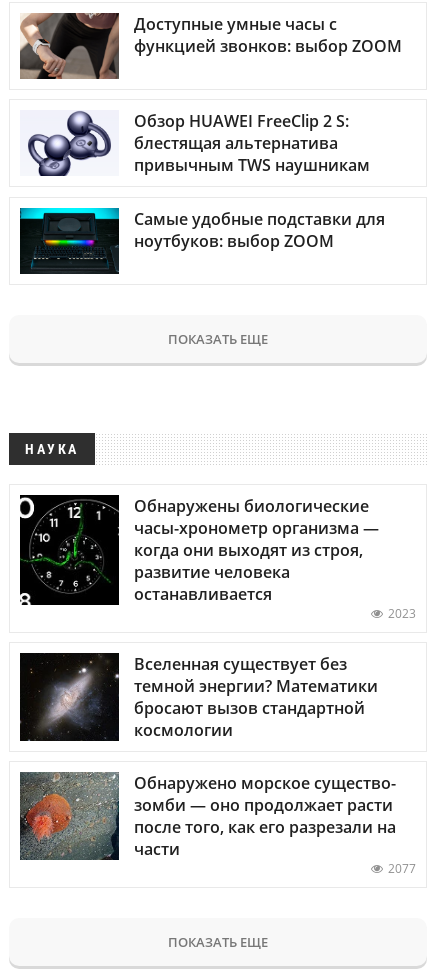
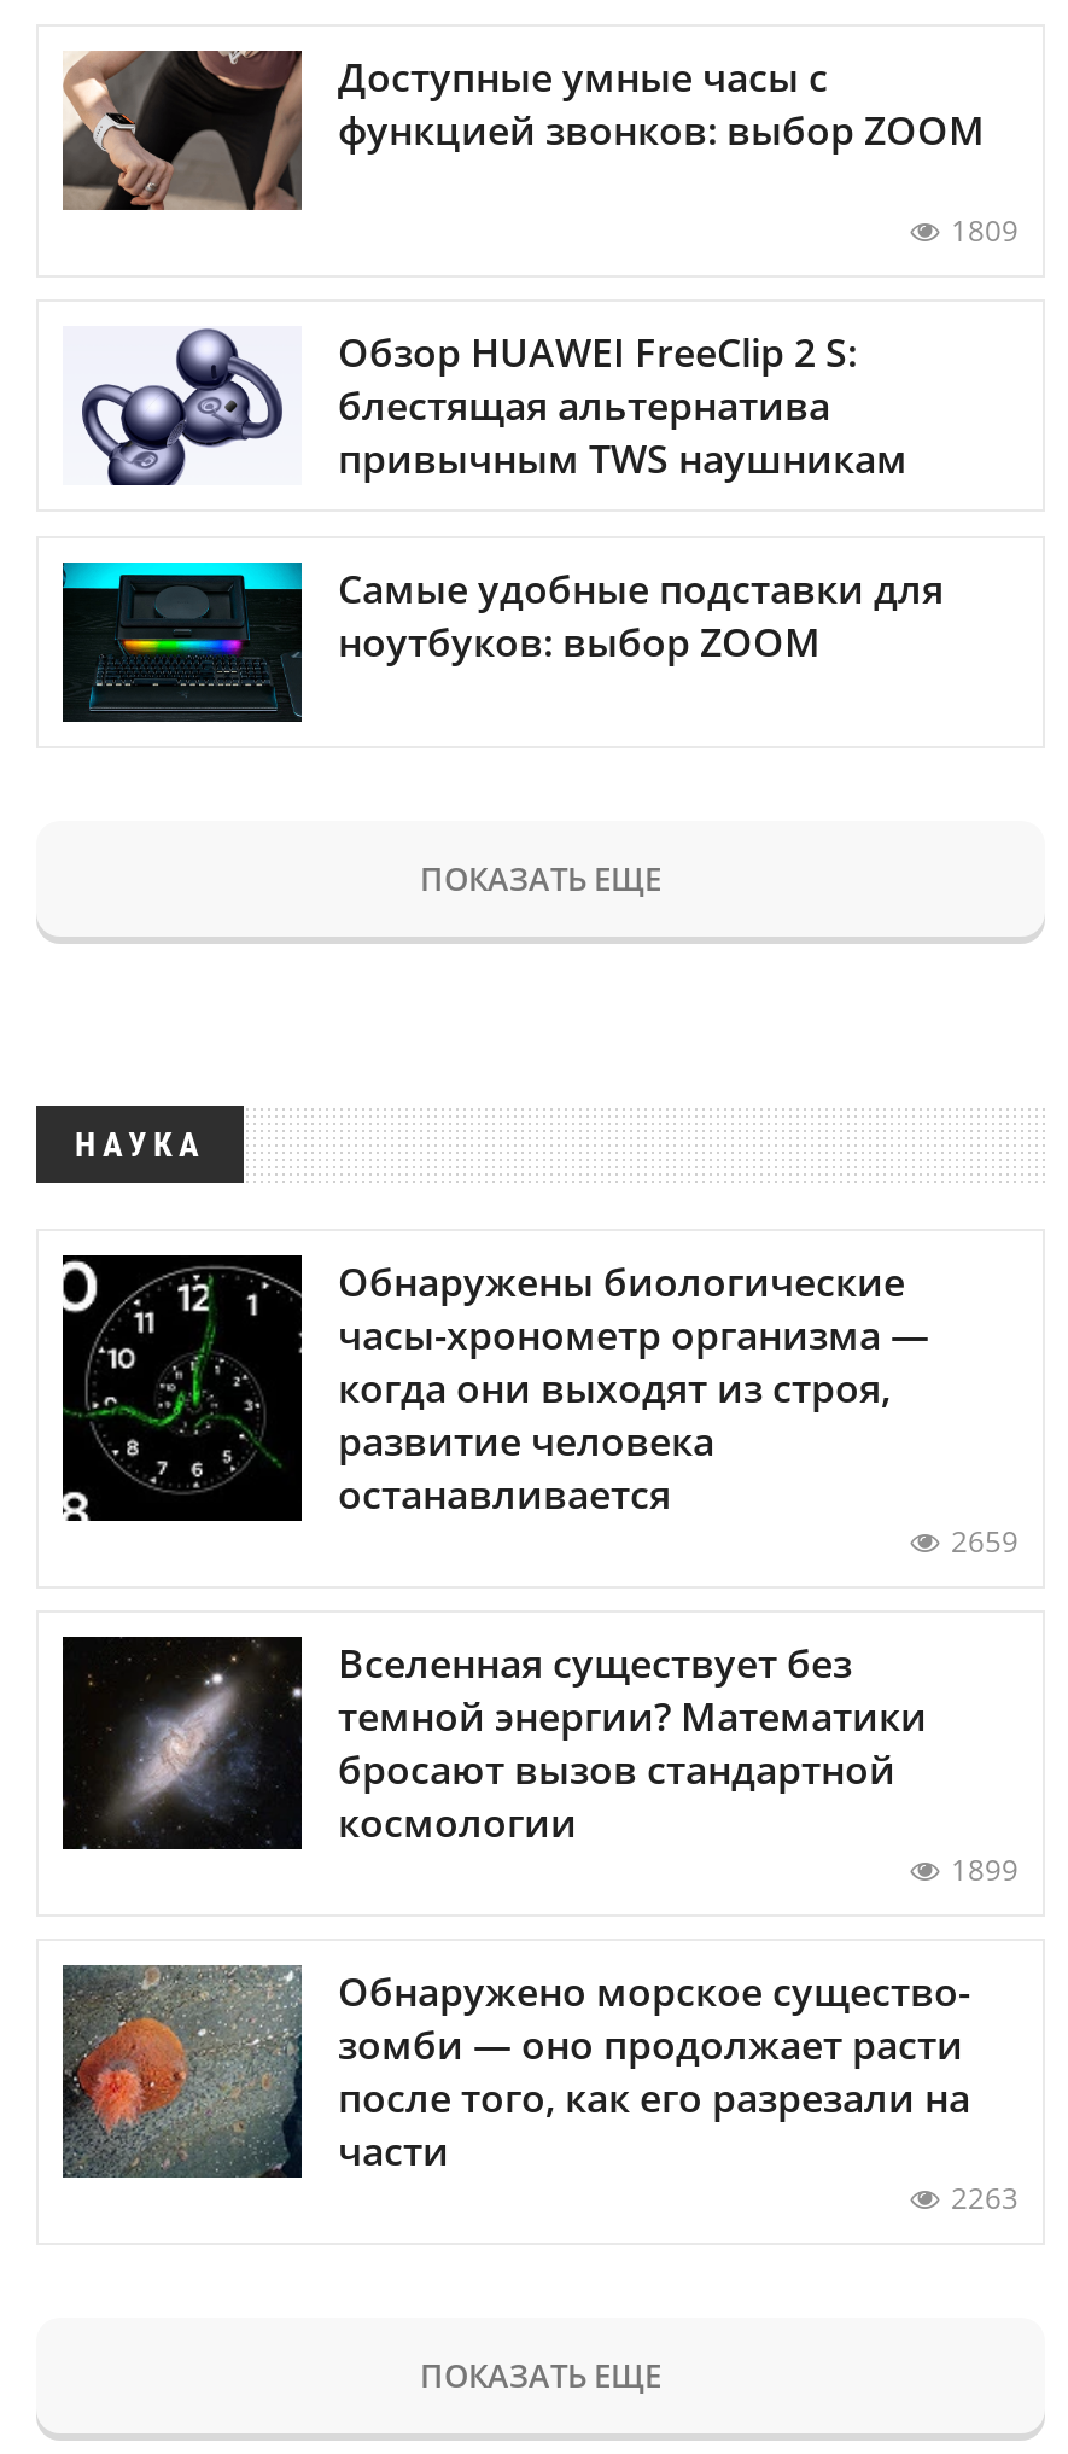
+ 1809

- 2023
+ 2659

+ 1899

- 2077
+ 2263
